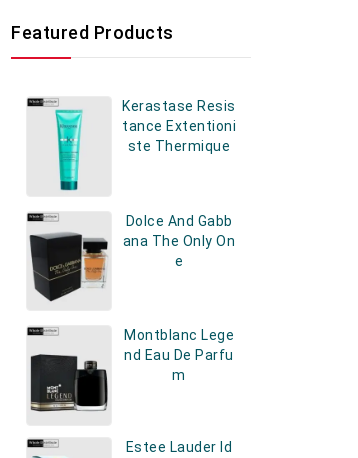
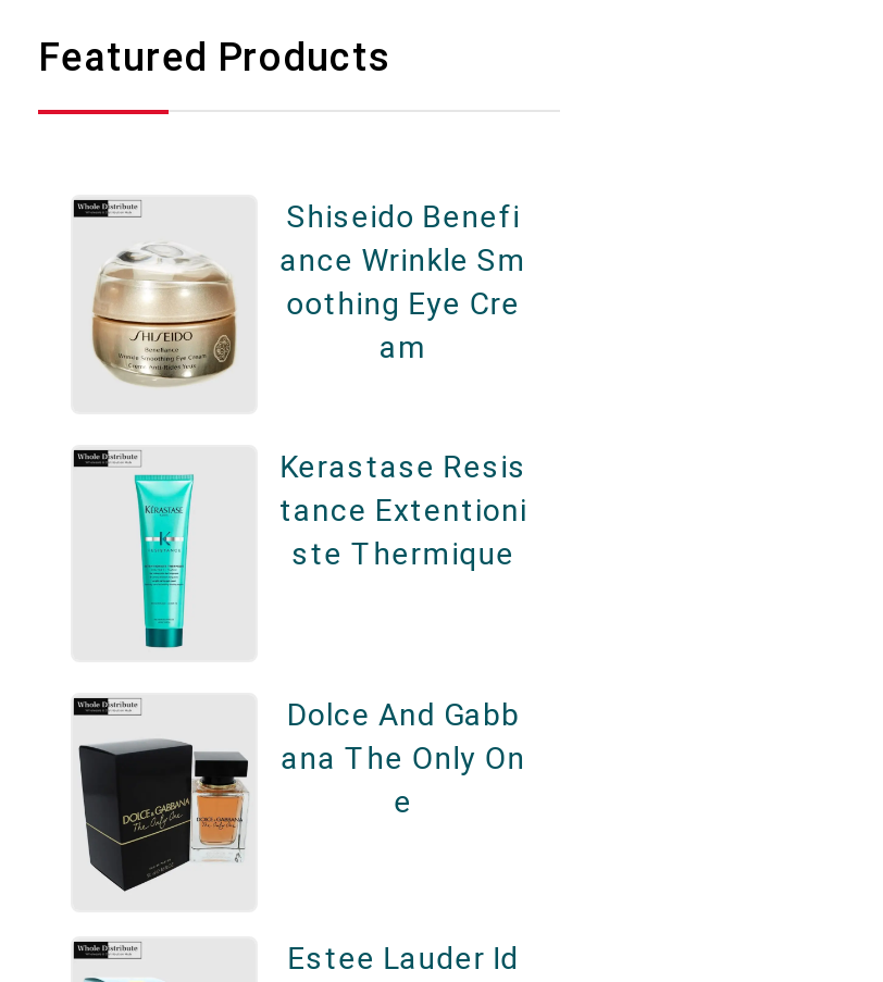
+ [image]
+ Shiseido Benefi
+ Ance Wrinkle Sm
+ Oothing Eye Cre
+ Am

moved down: [image] | Kerastase Resis | Tance Extentioni | Ste Thermique | Dolce And Gabb | Ana The Only On | E

- [image]
- Montblanc Lege
- Nd Eau De Parfu
- M
